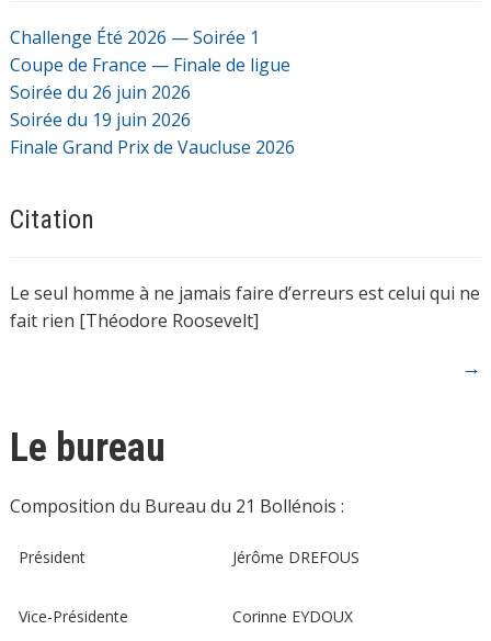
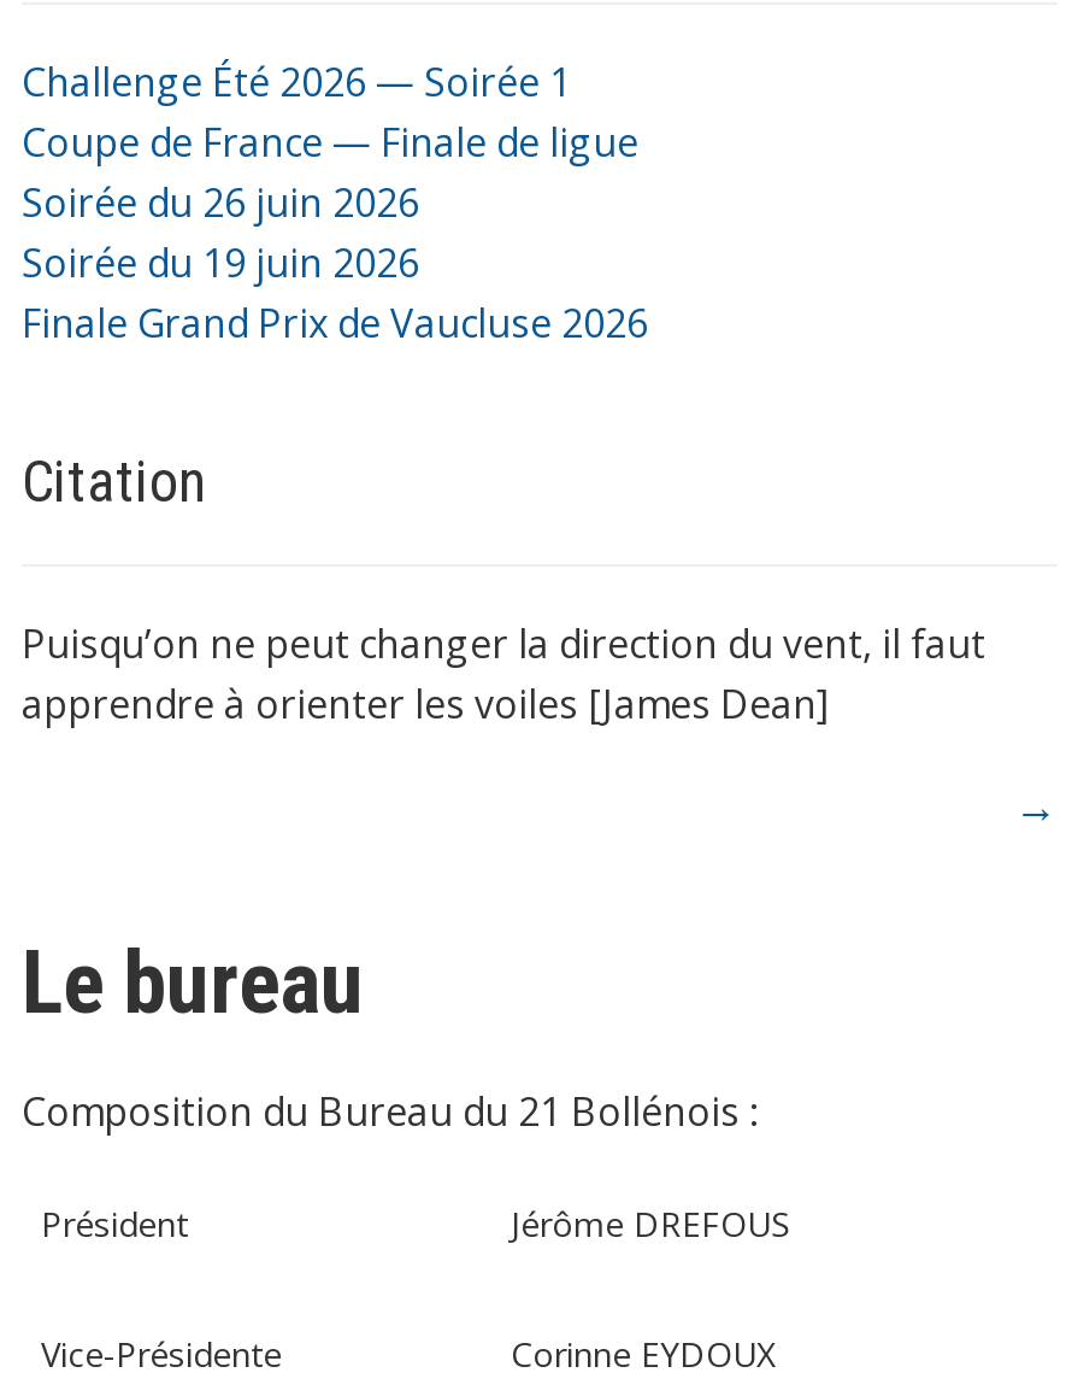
- Le seul homme à ne jamais faire d’erreurs est celui qui ne
- fait rien [Théodore Roosevelt]
+ Puisqu’on ne peut changer la direction du vent, il faut
+ apprendre à orienter les voiles [James Dean]
